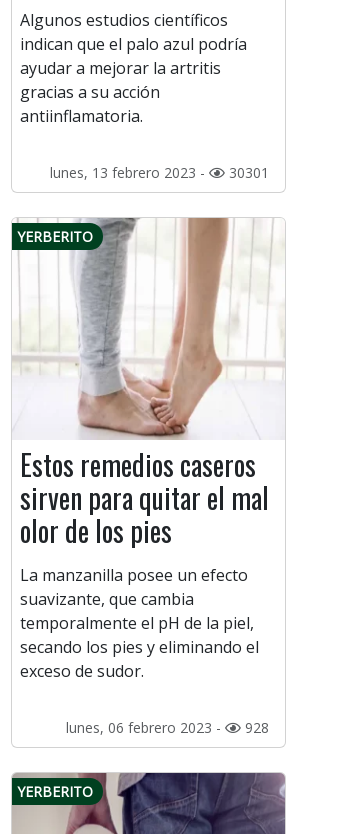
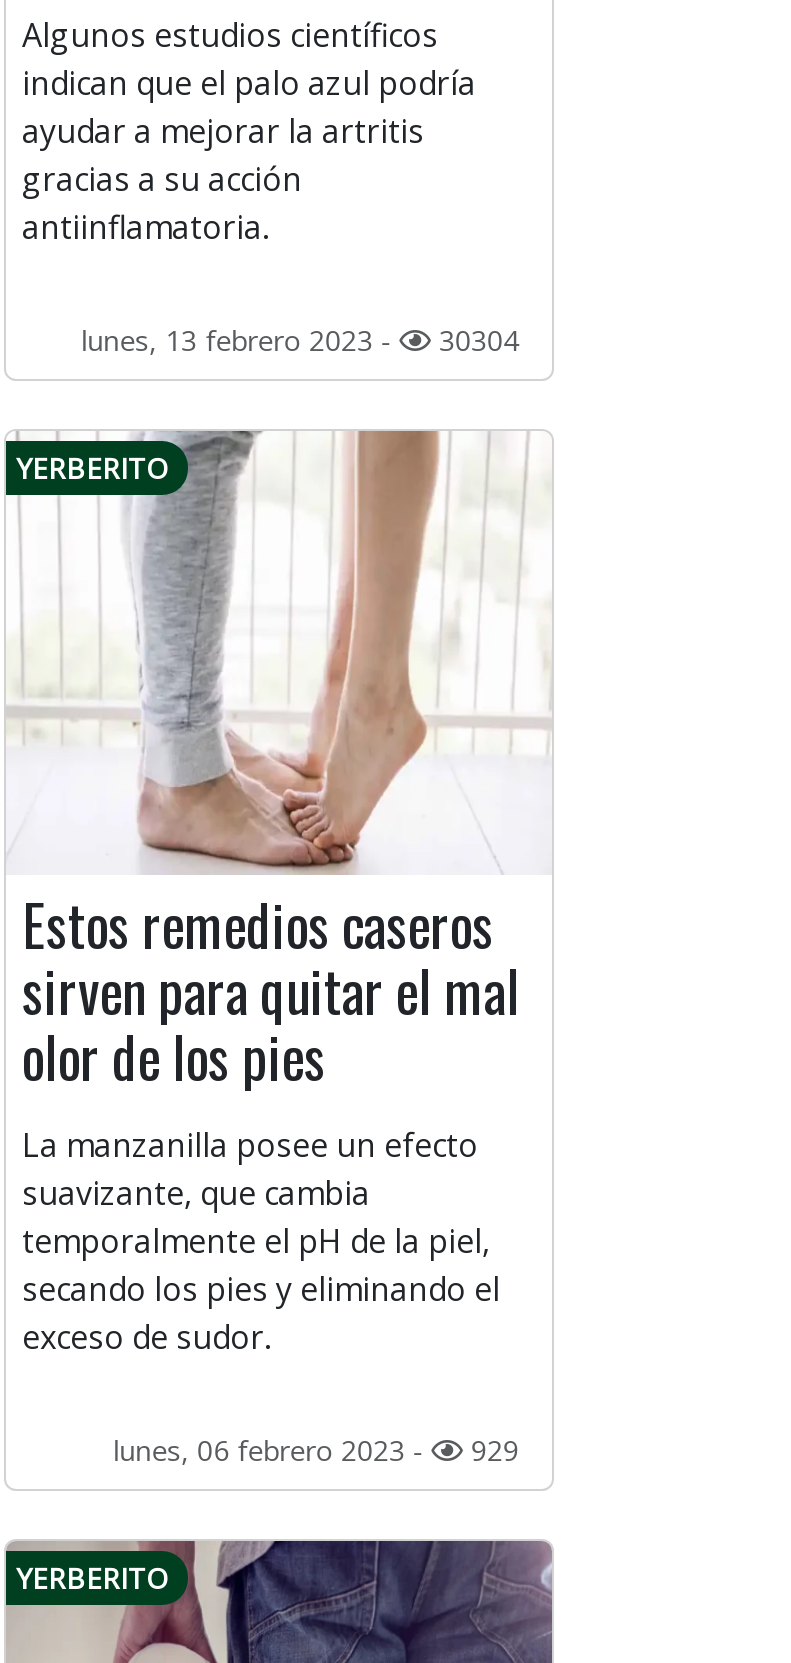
- lunes, 13 febrero 2023 - 30301
+ lunes, 13 febrero 2023 - 30304

- lunes, 06 febrero 2023 - 928
+ lunes, 06 febrero 2023 - 929
